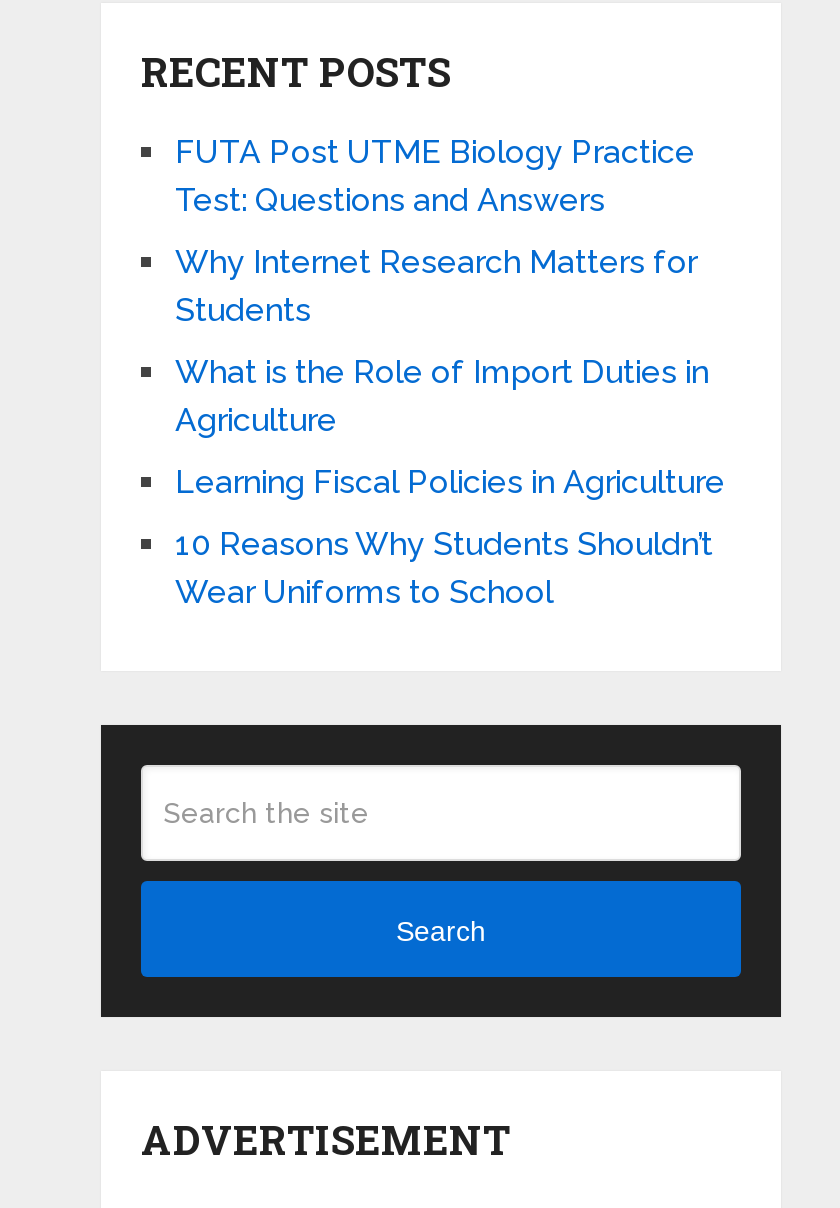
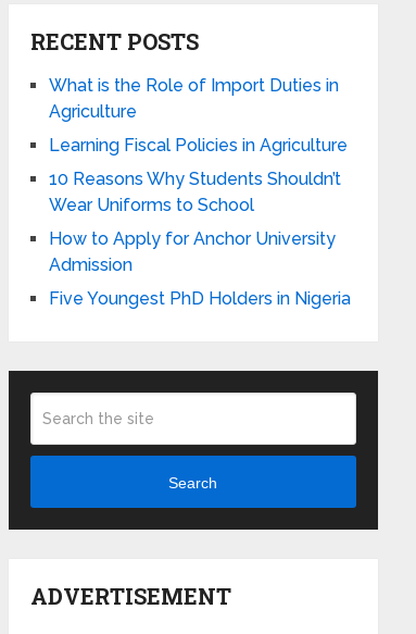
- FUTA Post UTME Biology Practice
- Test: Questions and Answers
- Why Internet Research Matters for
- Students

moved up: What is the Role of Import Duties in | Agriculture | Learning Fiscal Policies in Agriculture | 10 Reasons Why Students Shouldn’t | Wear Uniforms to School

+ How to Apply for Anchor University
+ Admission
+ Five Youngest PhD Holders in Nigeria
